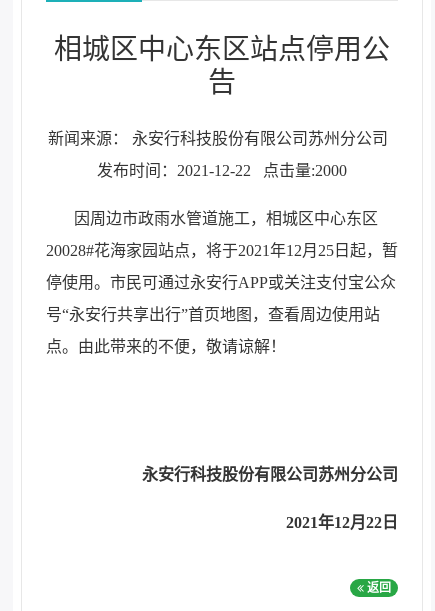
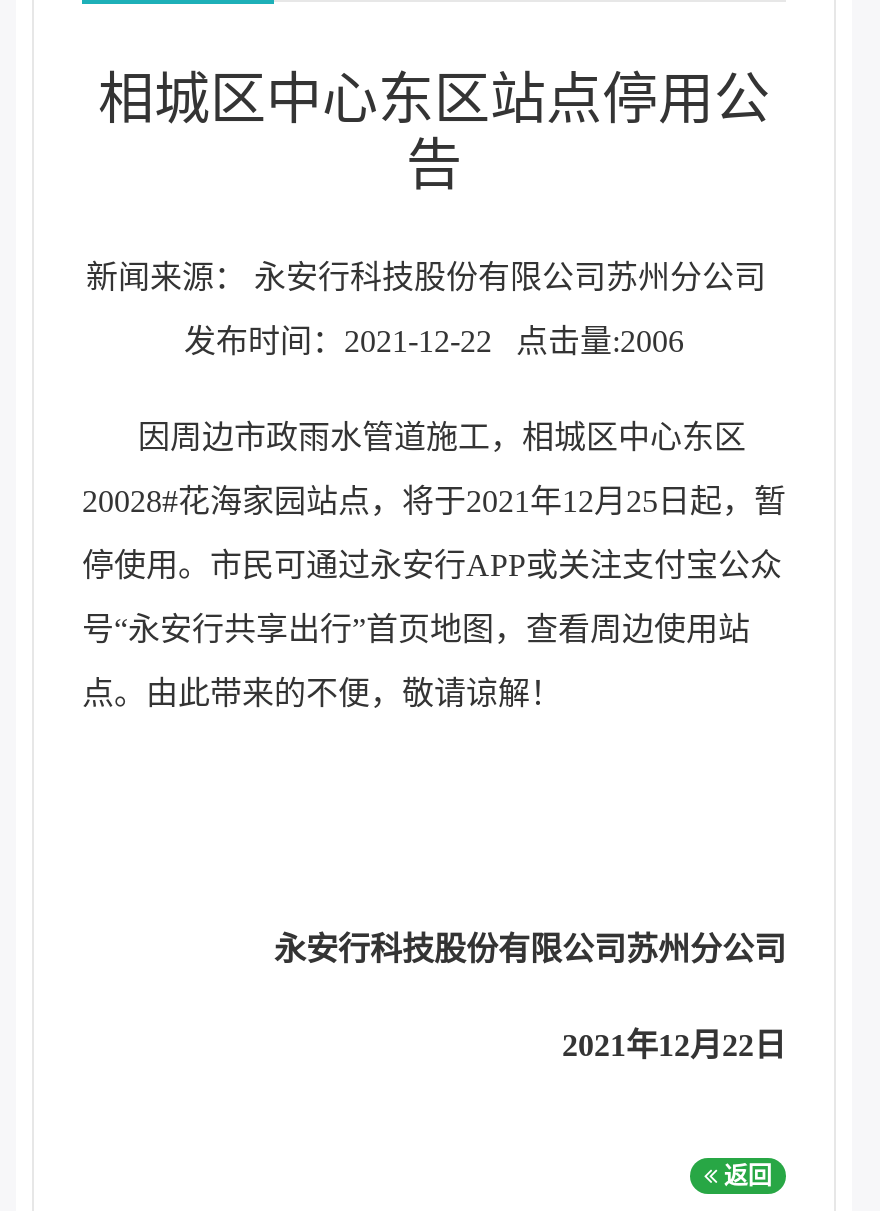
- 发布时间：2021-12-22 点击量:2000
+ 发布时间：2021-12-22 点击量:2006
